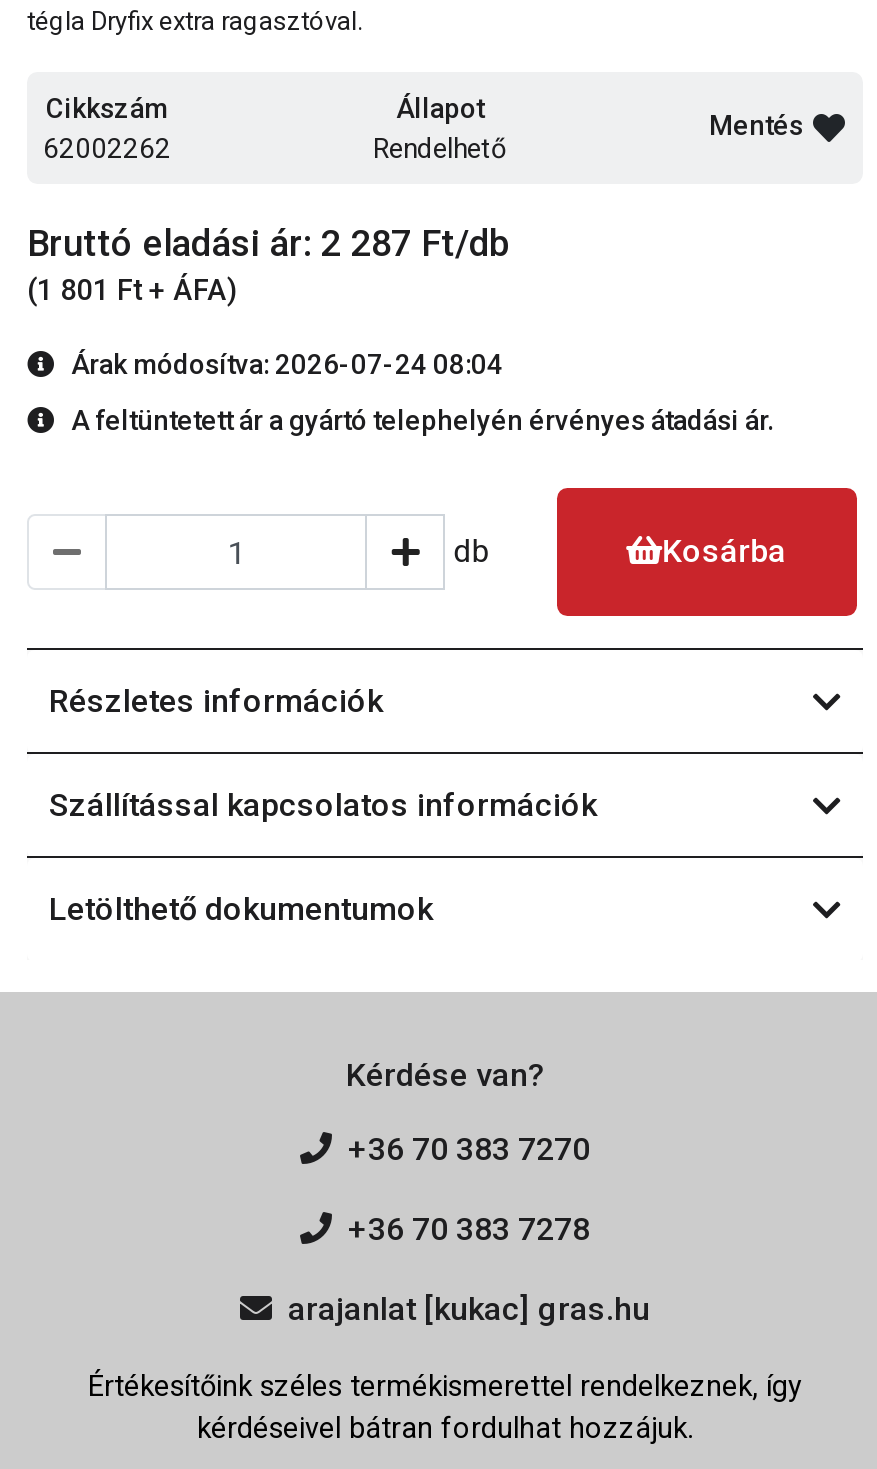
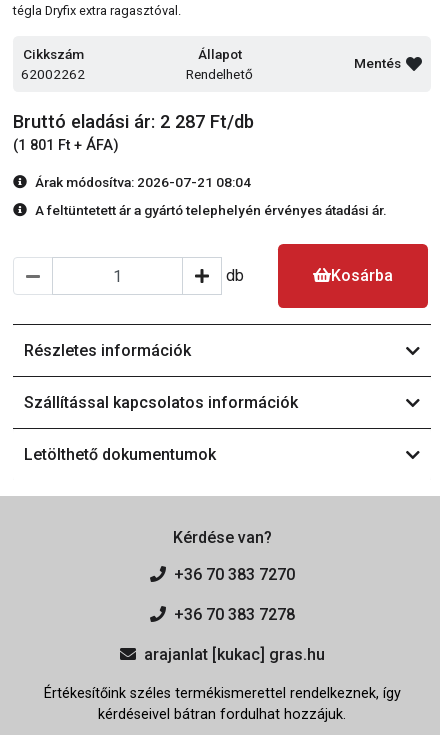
- Árak módosítva: 2026-07-24 08:04
+ Árak módosítva: 2026-07-21 08:04
